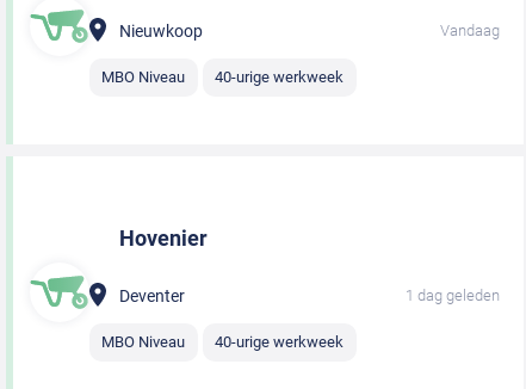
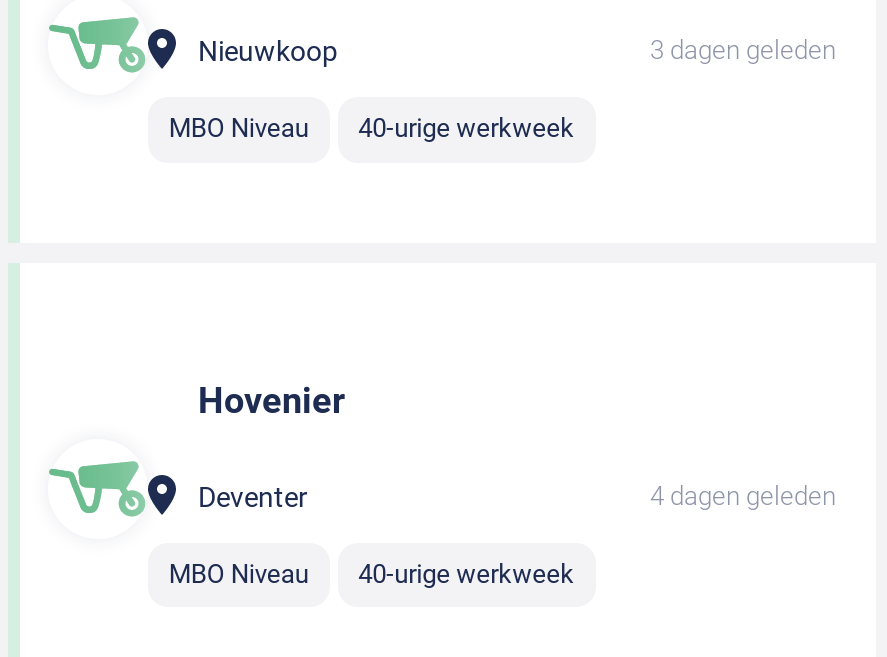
- Vandaag
+ 3 dagen geleden

- 1 dag geleden
+ 4 dagen geleden
